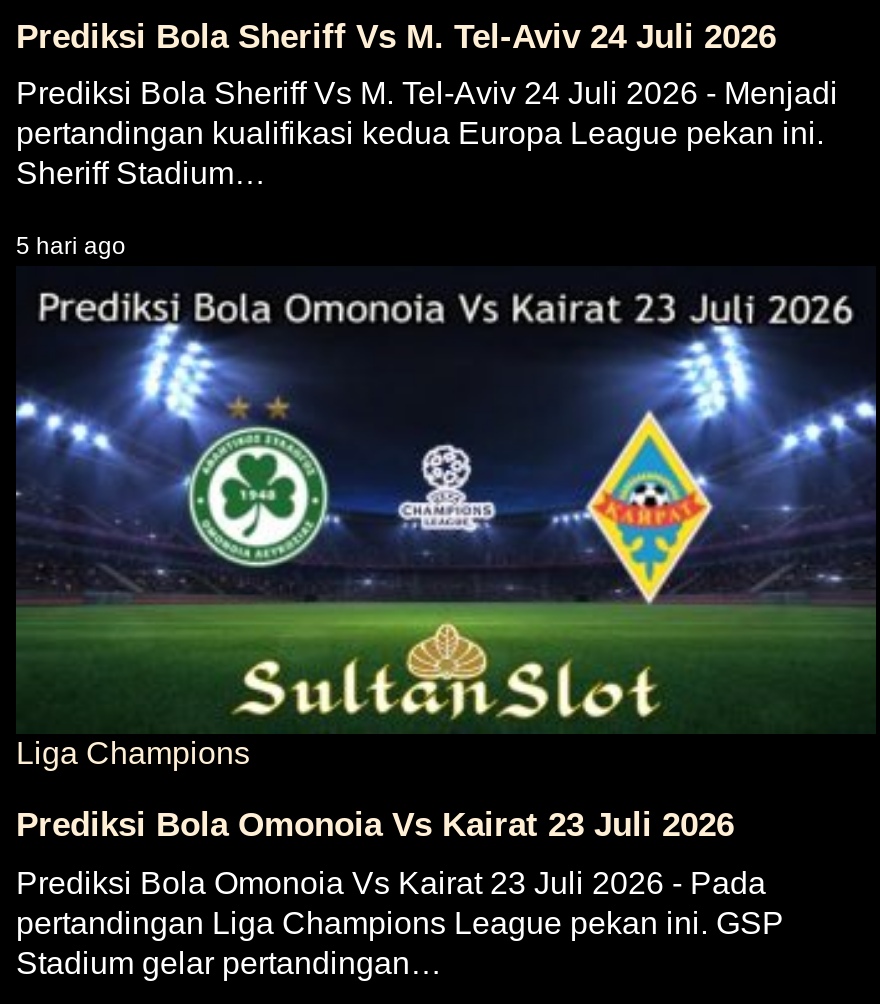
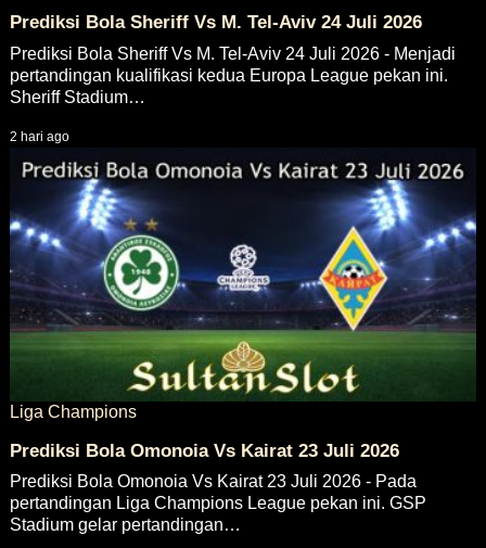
- 5 hari ago
+ 2 hari ago
